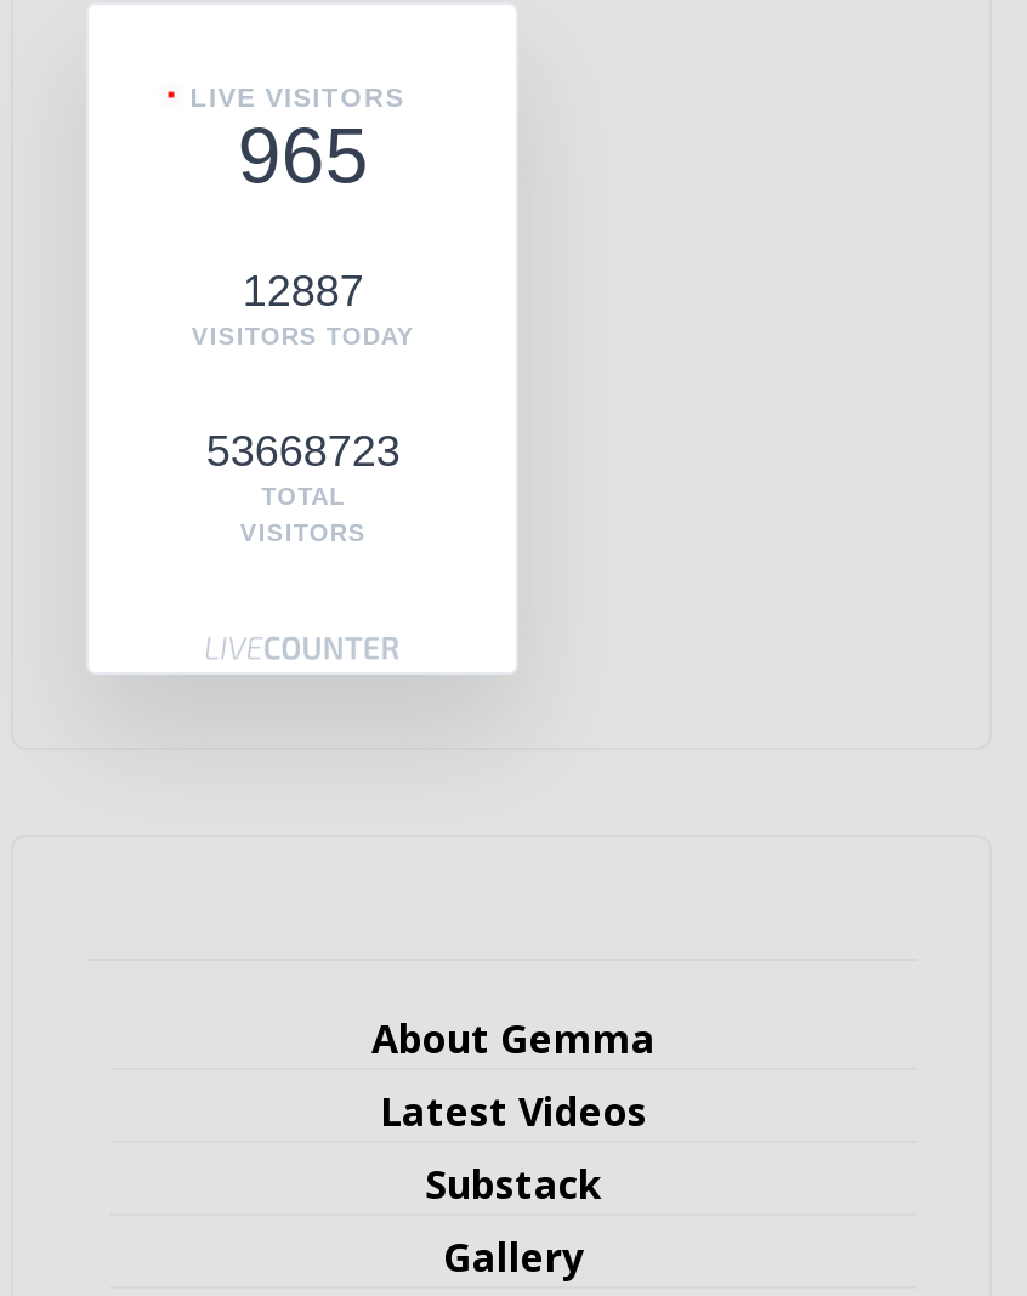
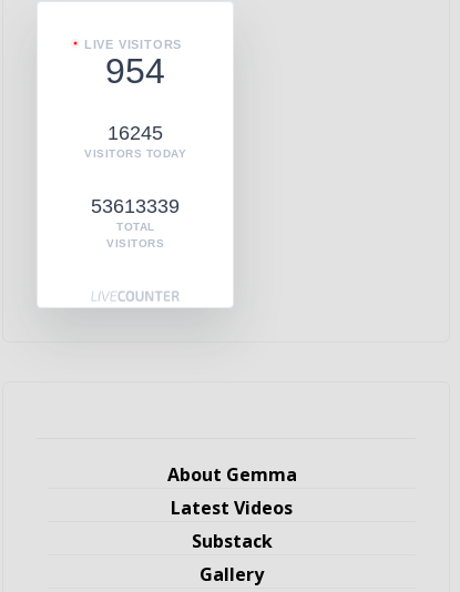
- 965
+ 954

- 12887
+ 16245

- 53668723
+ 53613339
